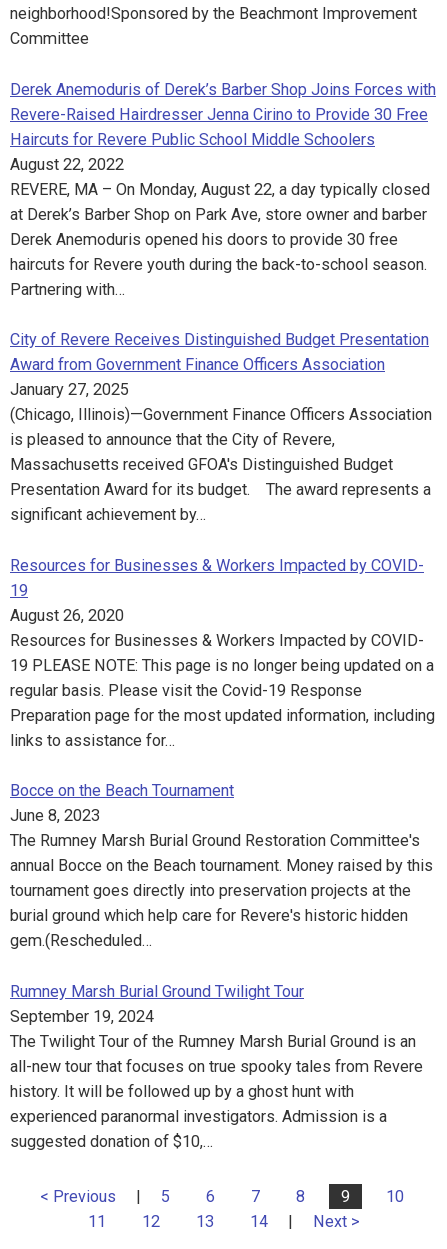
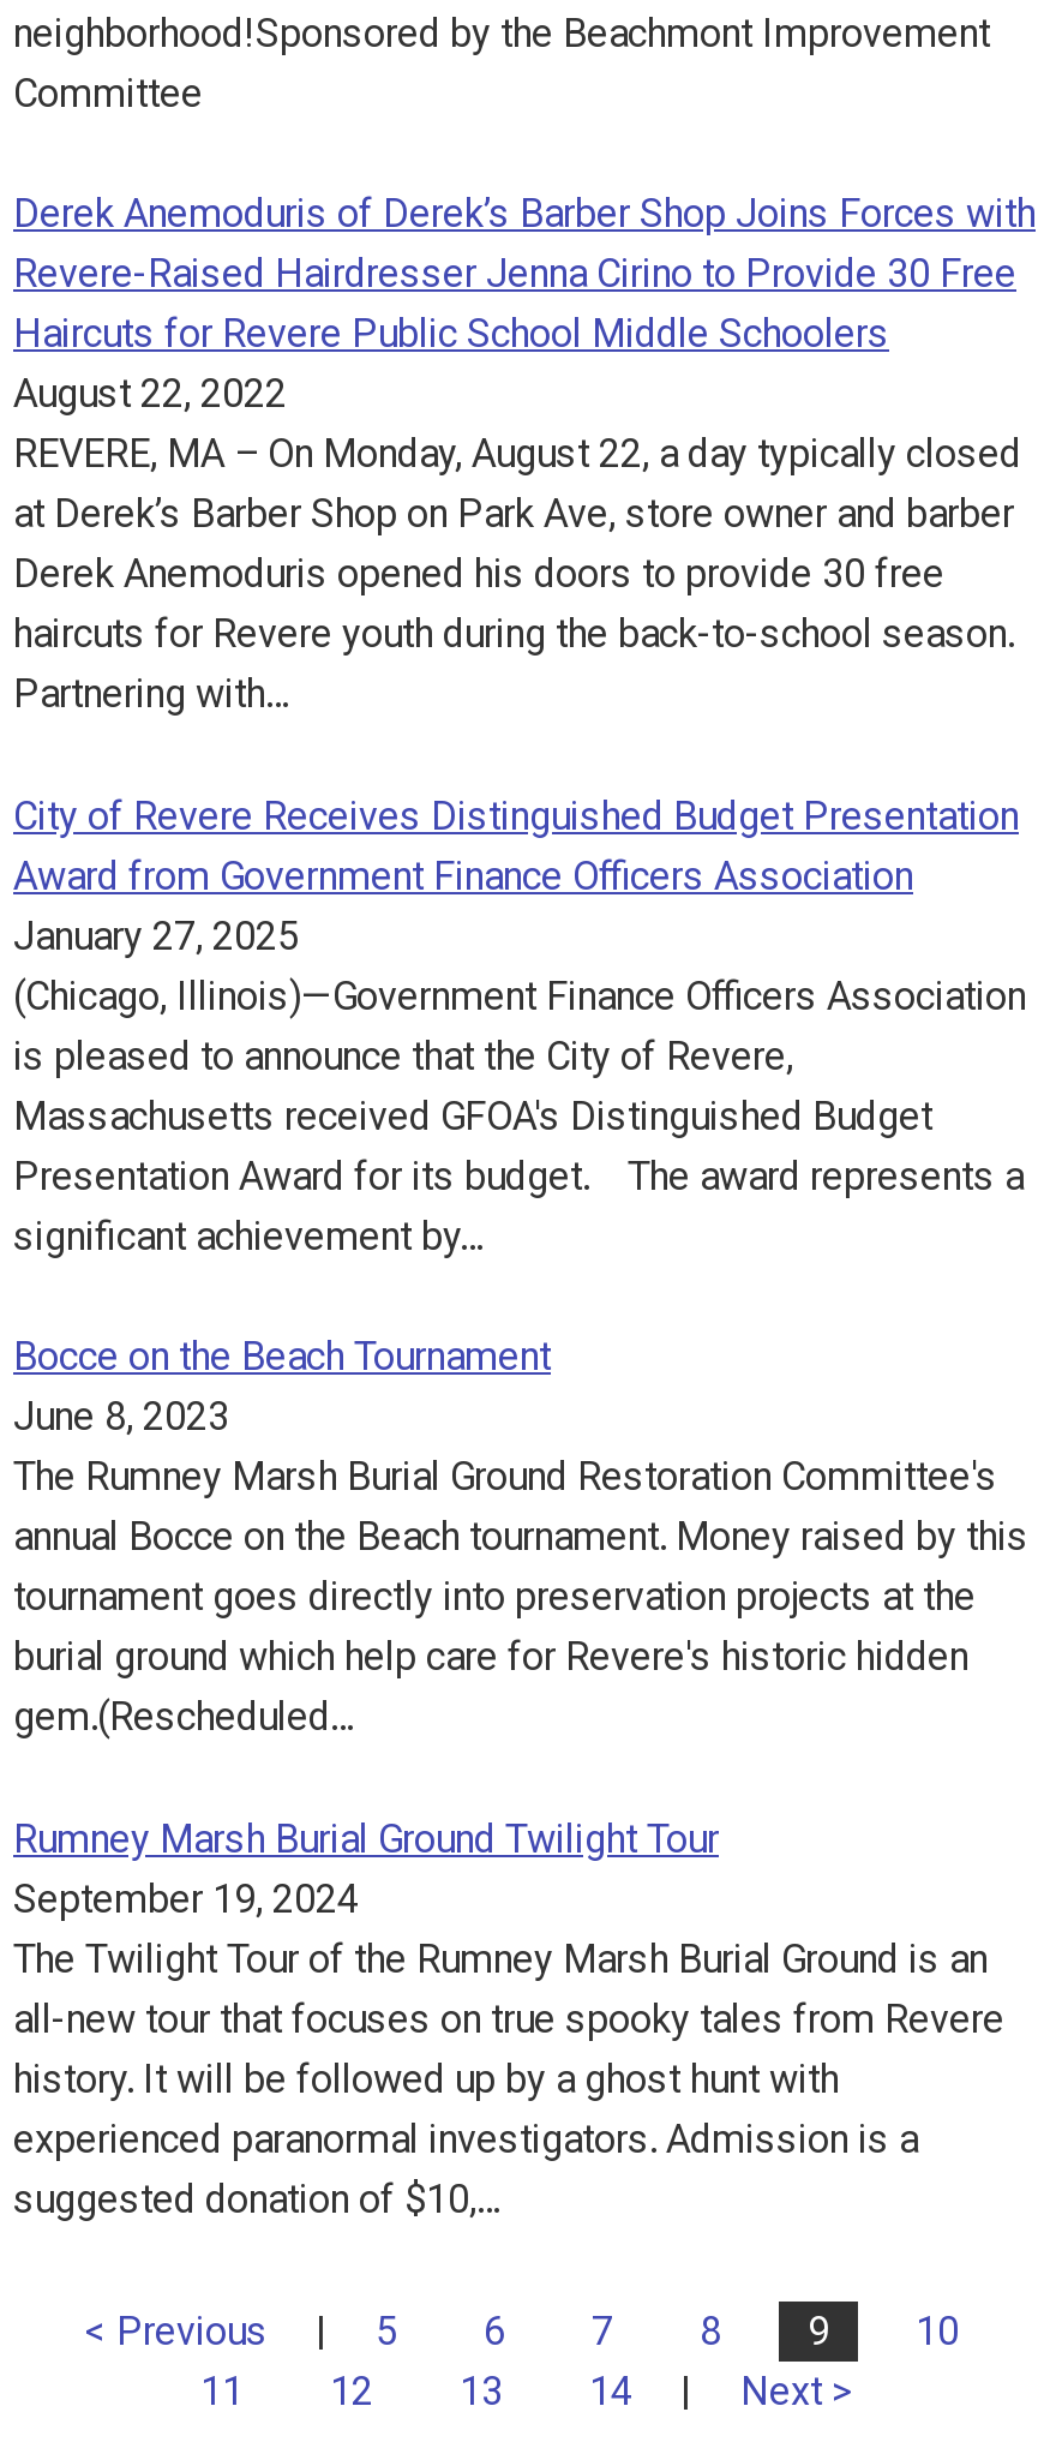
- Resources for Businesses & Workers Impacted by COVID-
- 19
- August 26, 2020
- Resources for Businesses & Workers Impacted by COVID-
- 19 PLEASE NOTE: This page is no longer being updated on a
- regular basis. Please visit the Covid-19 Response
- Preparation page for the most updated information, including
- links to assistance for…
